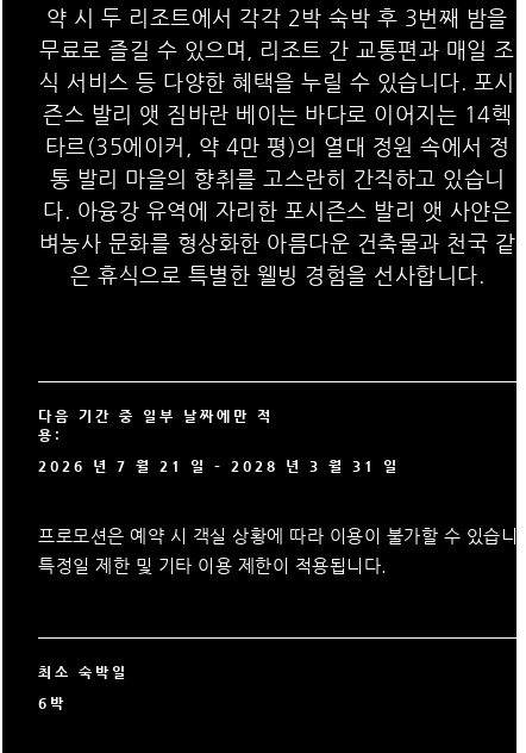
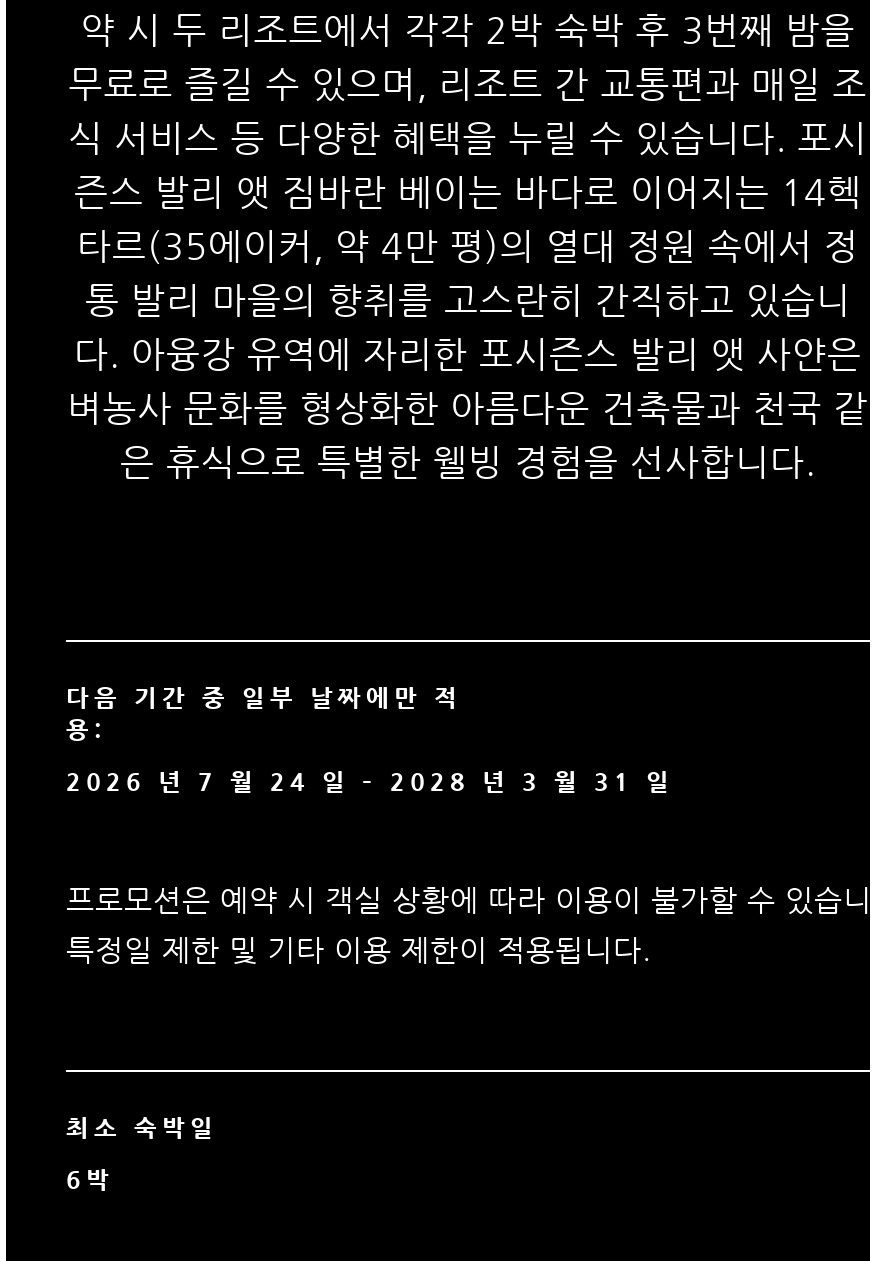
- 2026 년 7 월 21 일 – 2028 년 3 월 31 일
+ 2026 년 7 월 24 일 – 2028 년 3 월 31 일
